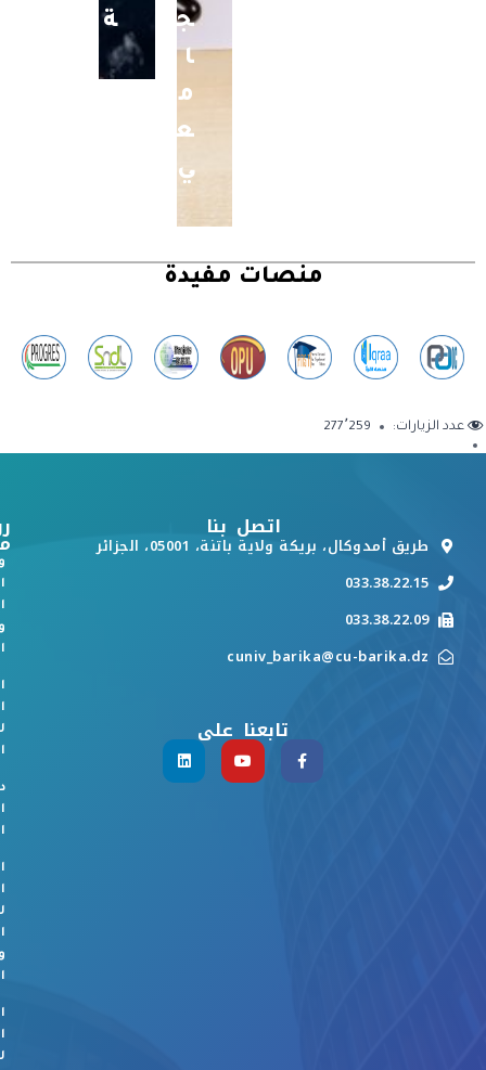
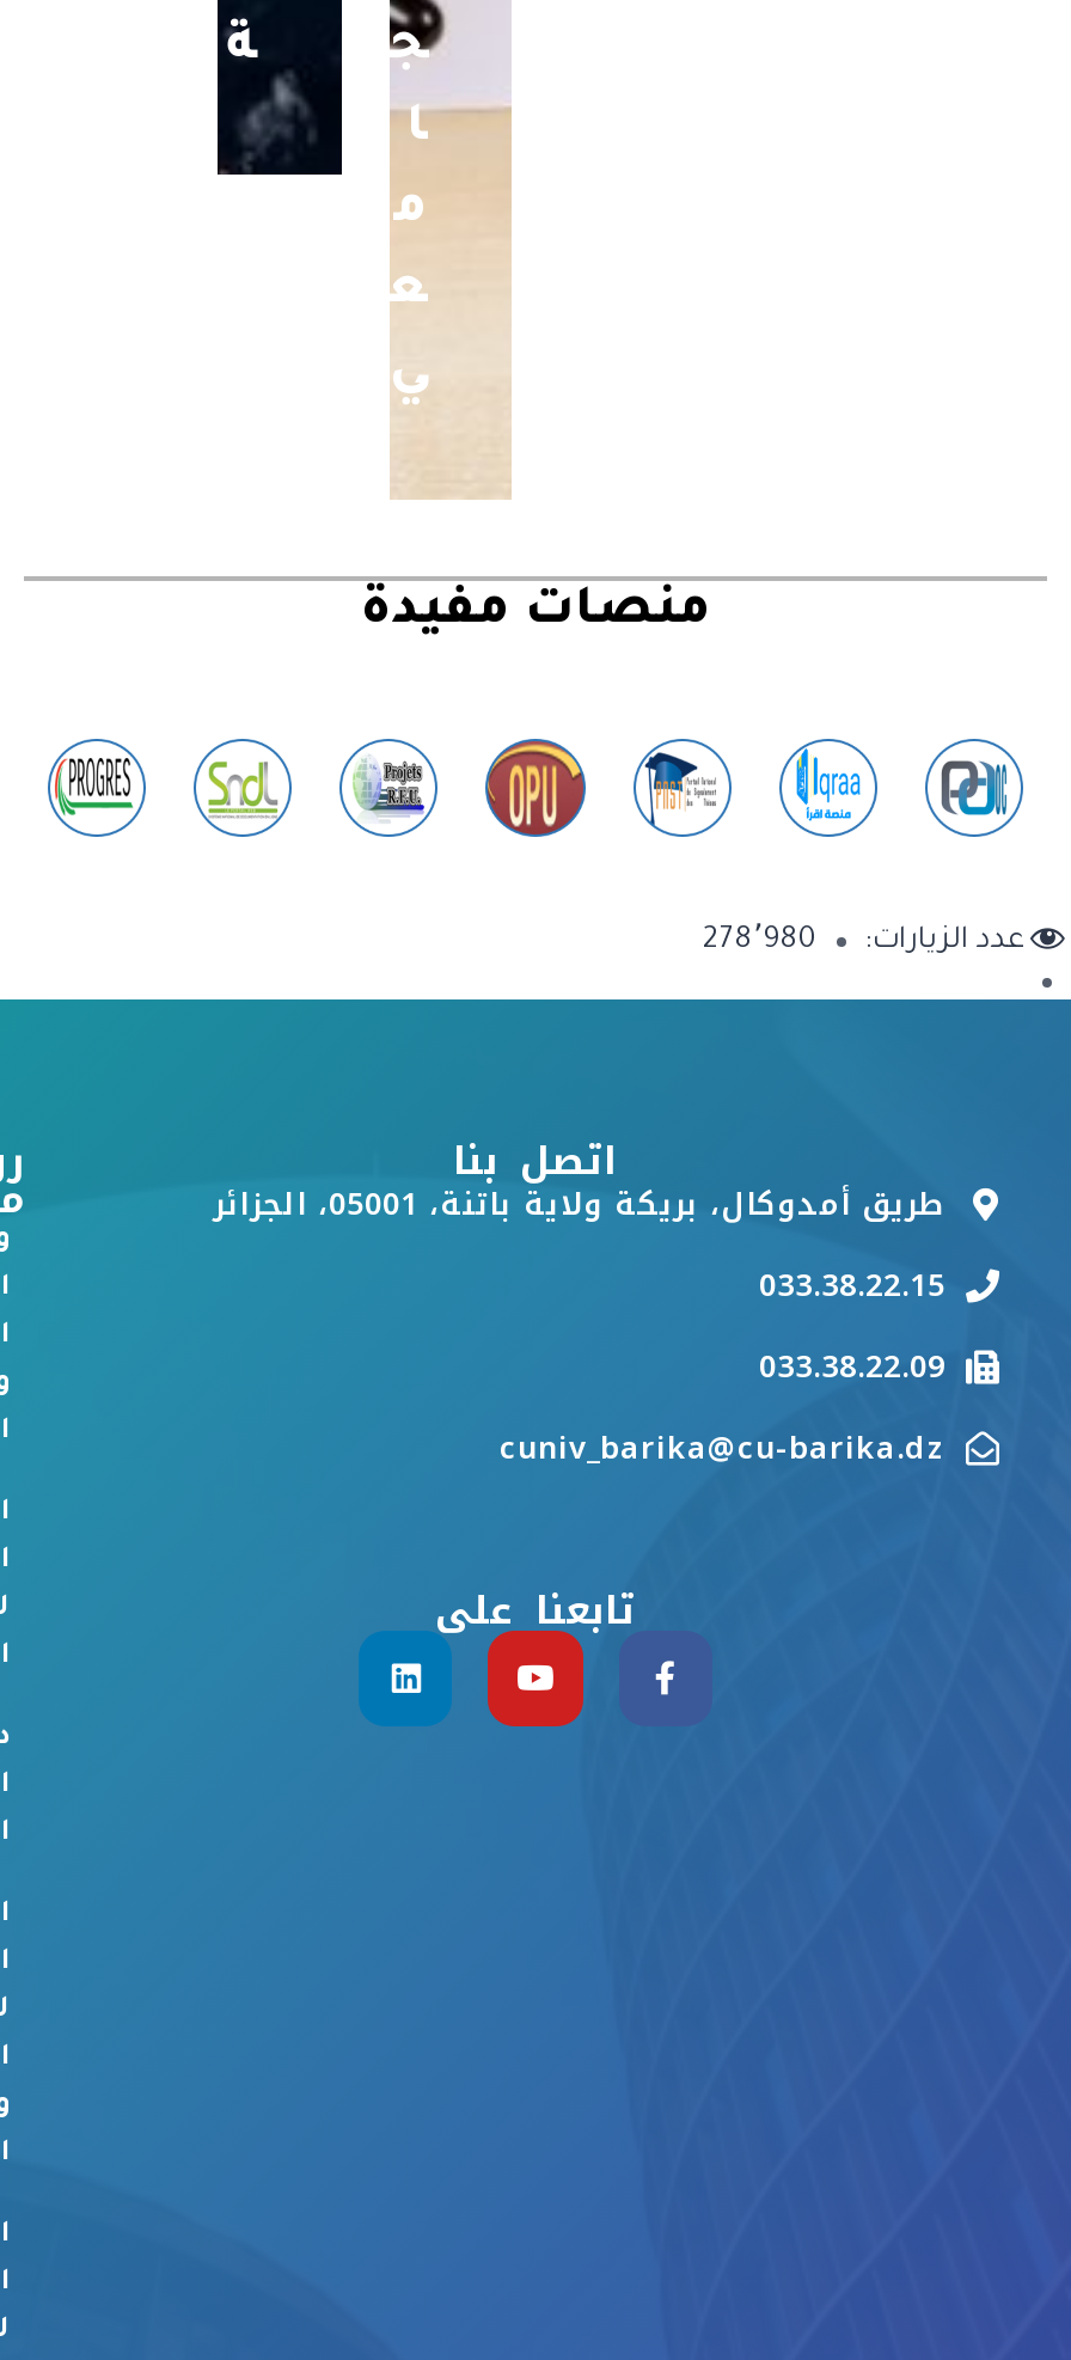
- عدد الزيارات: 277٬259
+ عدد الزيارات: 278٬980
